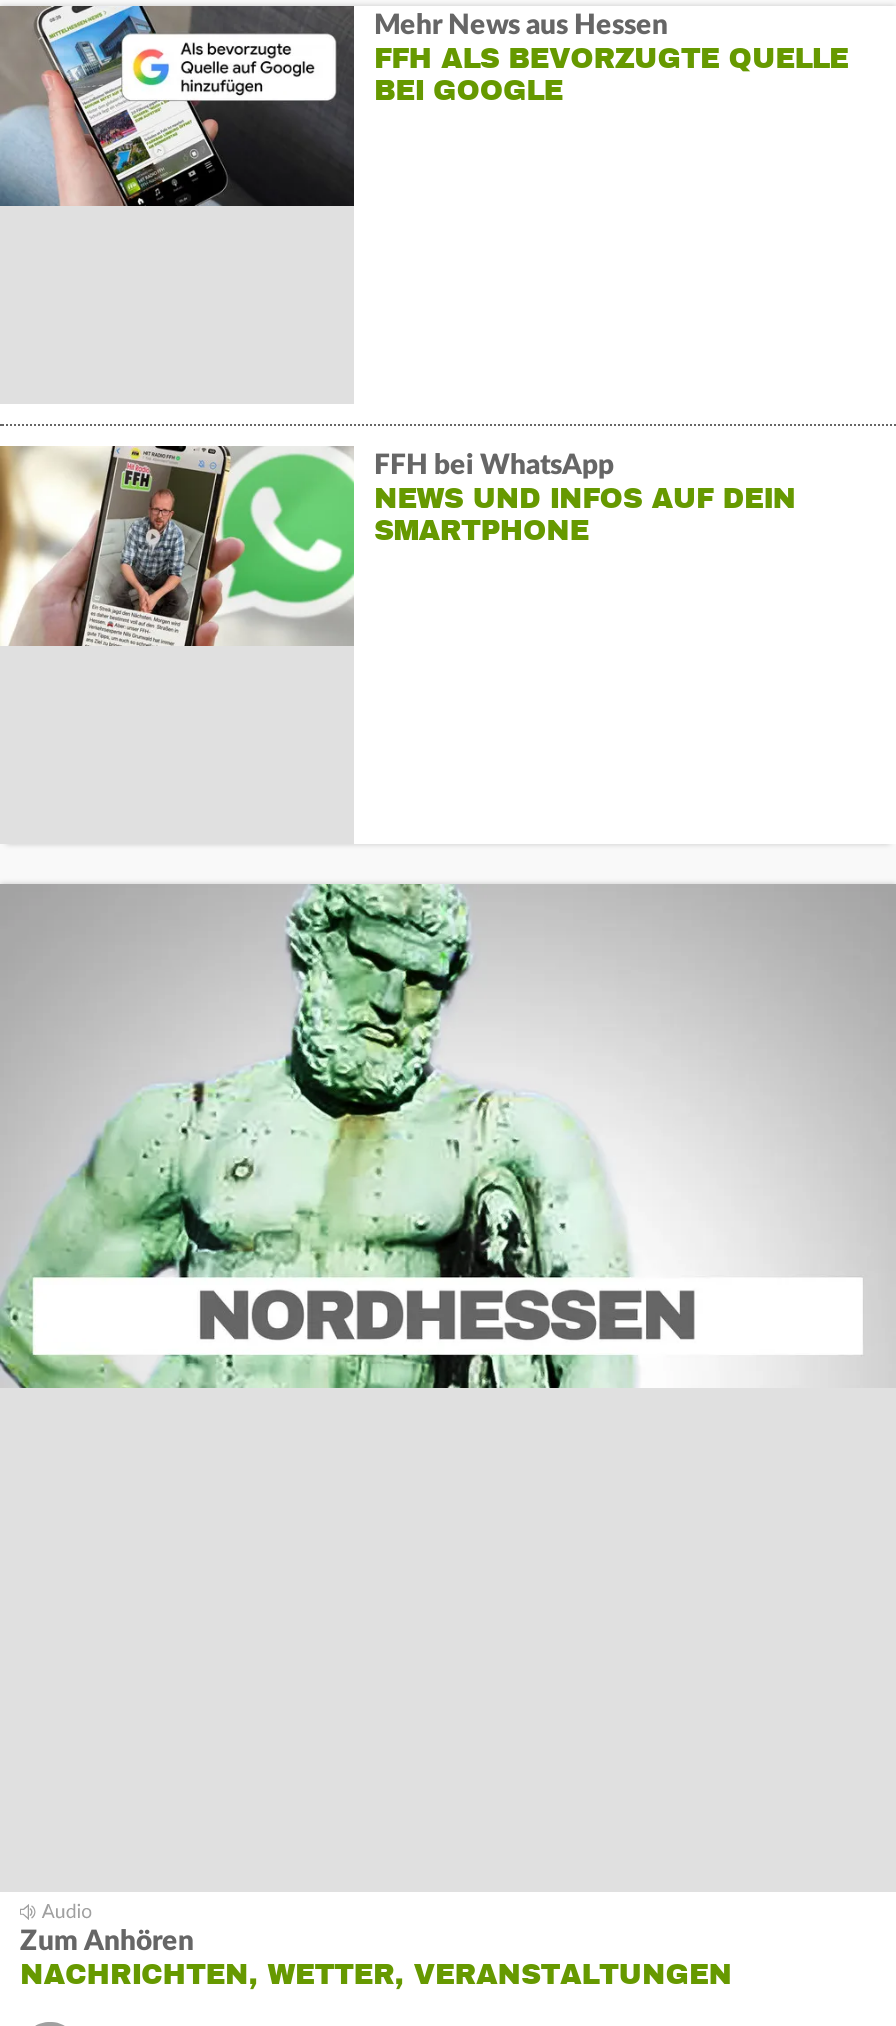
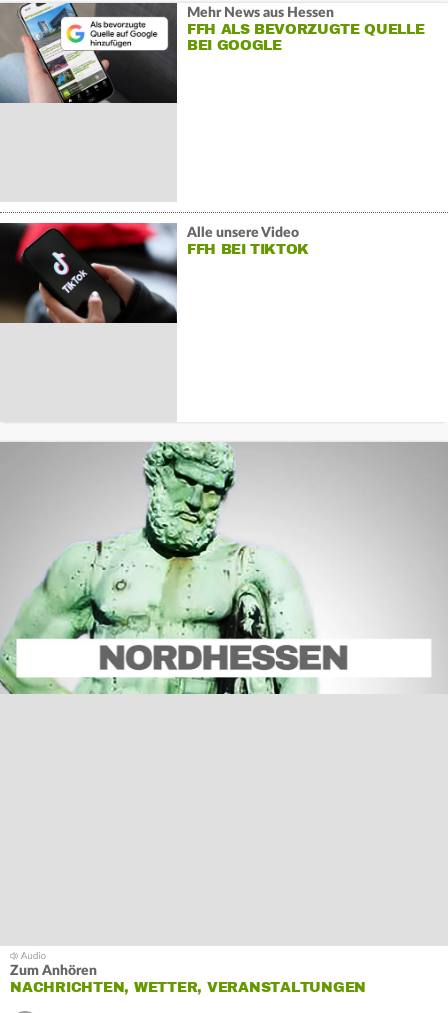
- [image]
- FFH bei WhatsApp
- NEWS UND INFOS AUF DEIN
- SMARTPHONE
+ [image]
+ Alle unsere Video
+ FFH BEI TIKTOK
